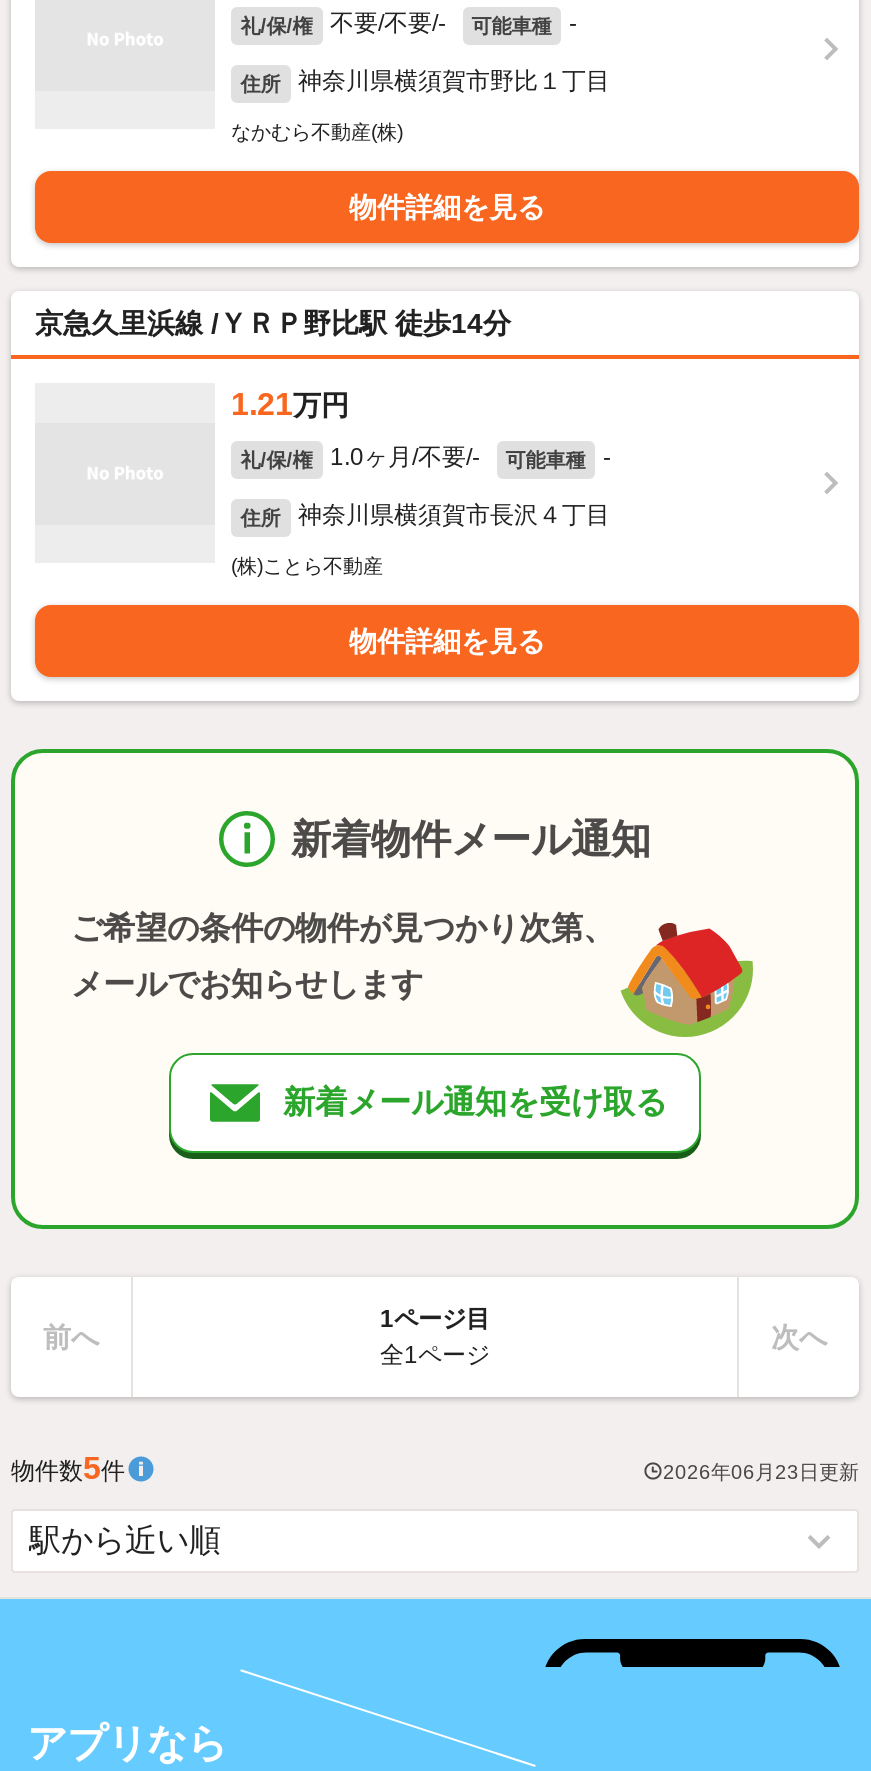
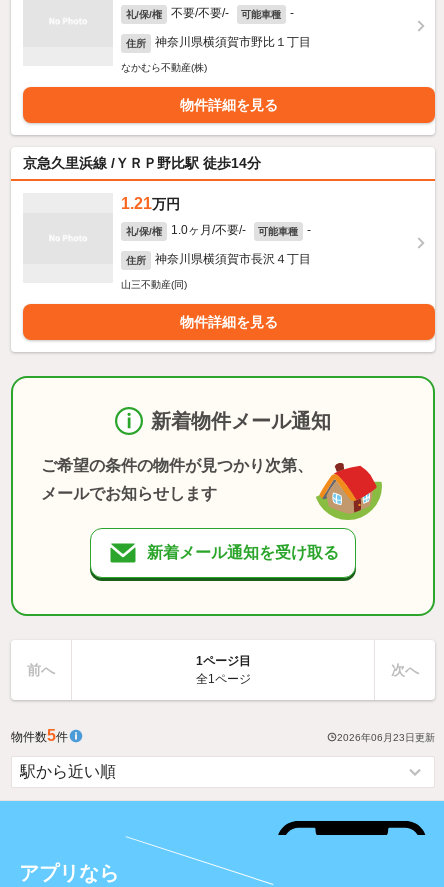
- (株)ことら不動産
+ 山三不動産(同)
